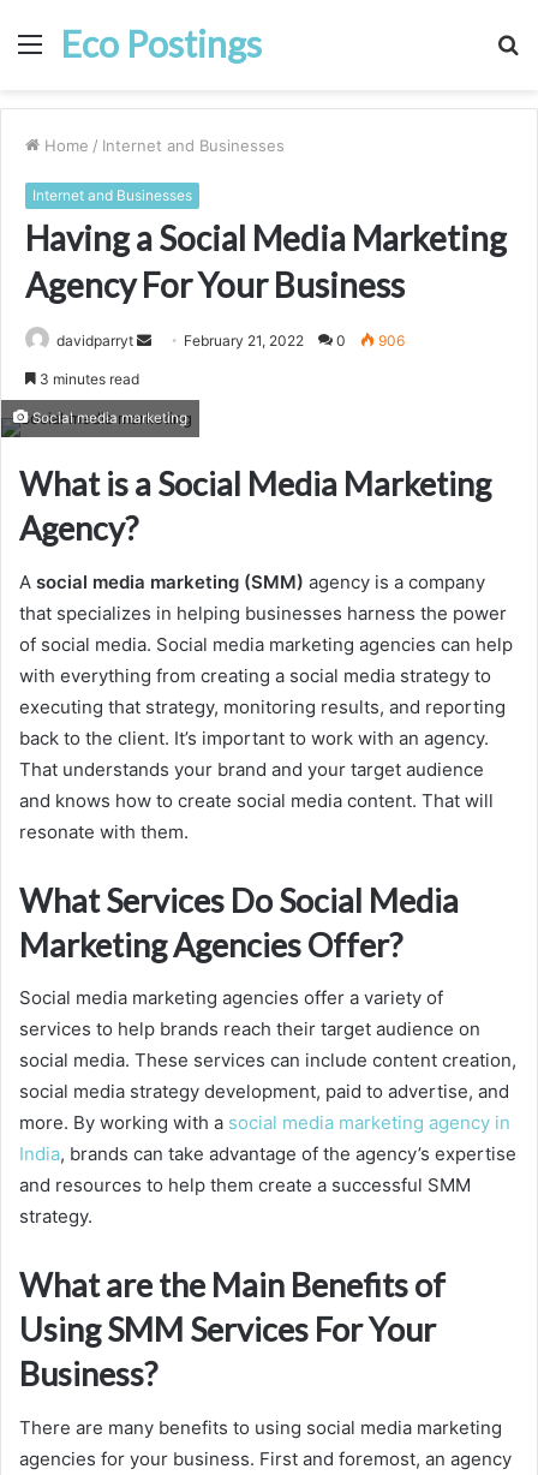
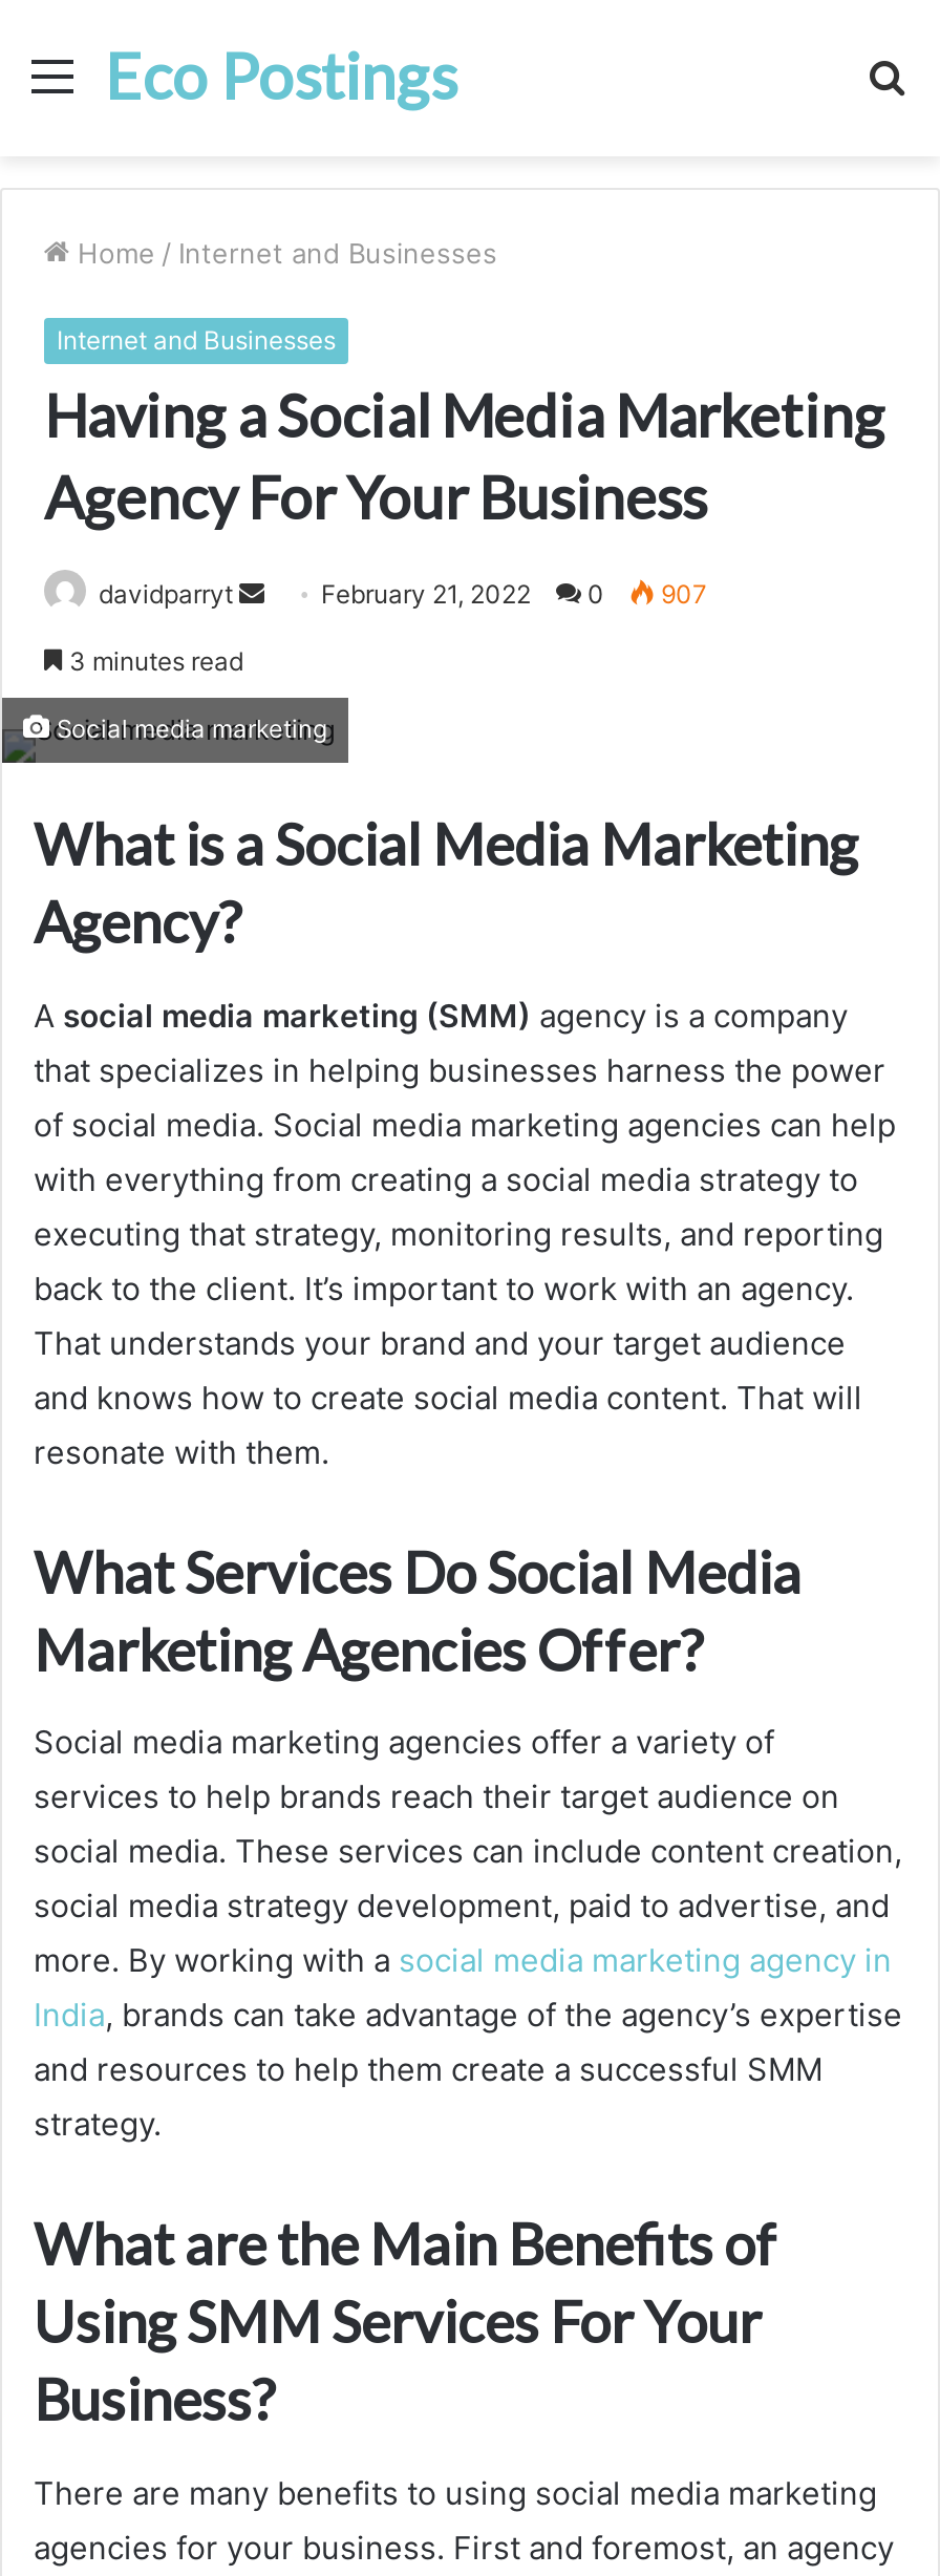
- 906
+ 907
